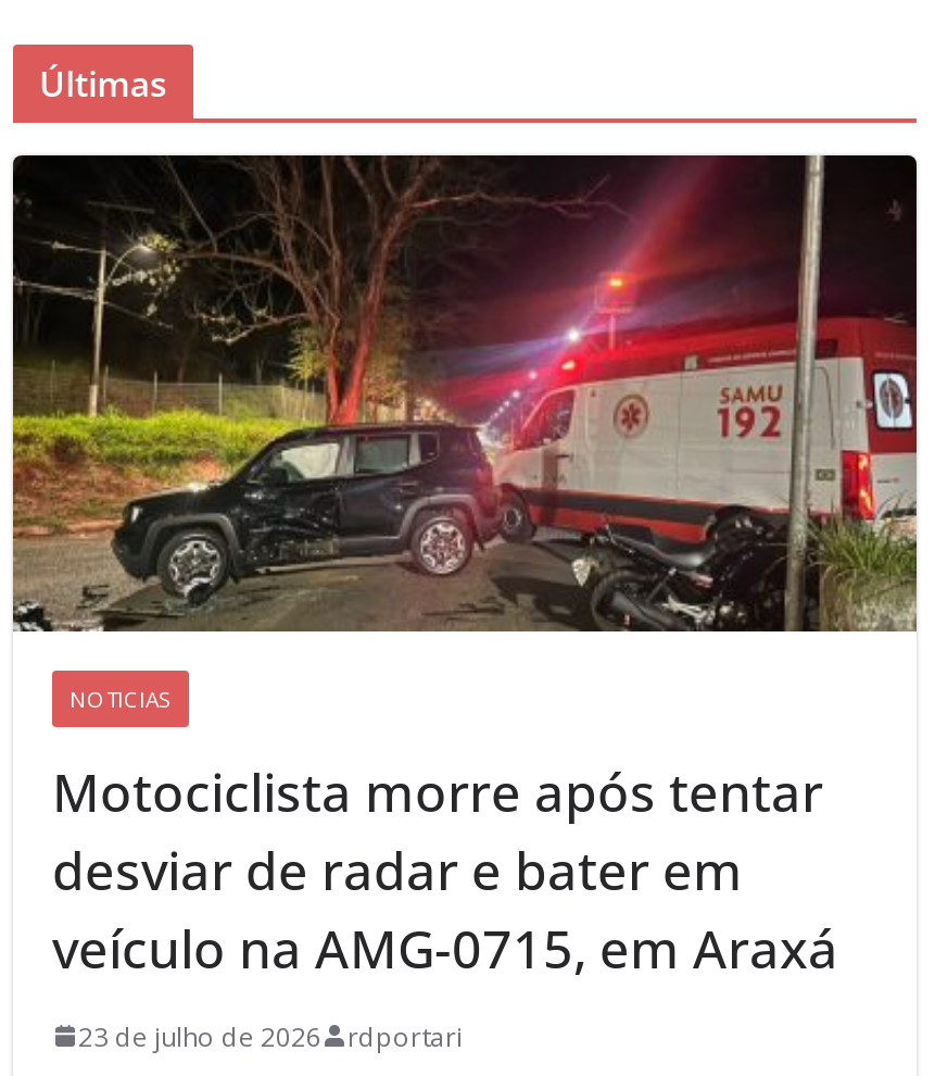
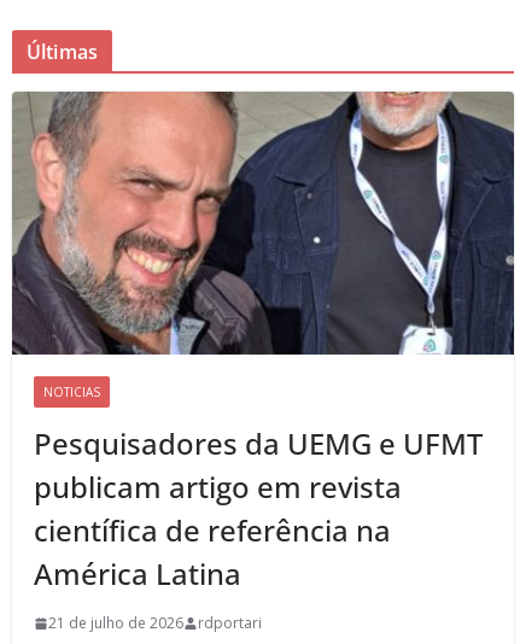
- [image]
+ [image]

- Motociclista morre após tentar
- desviar de radar e bater em
- veículo na AMG-0715, em Araxá
+ Pesquisadores da UEMG e UFMT
+ publicam artigo em revista
+ científica de referência na
+ América Latina

- 23 de julho de 2026 rdportari
+ 21 de julho de 2026 rdportari
